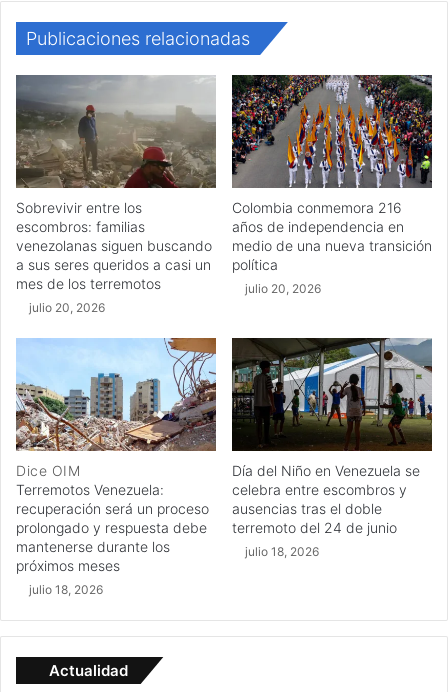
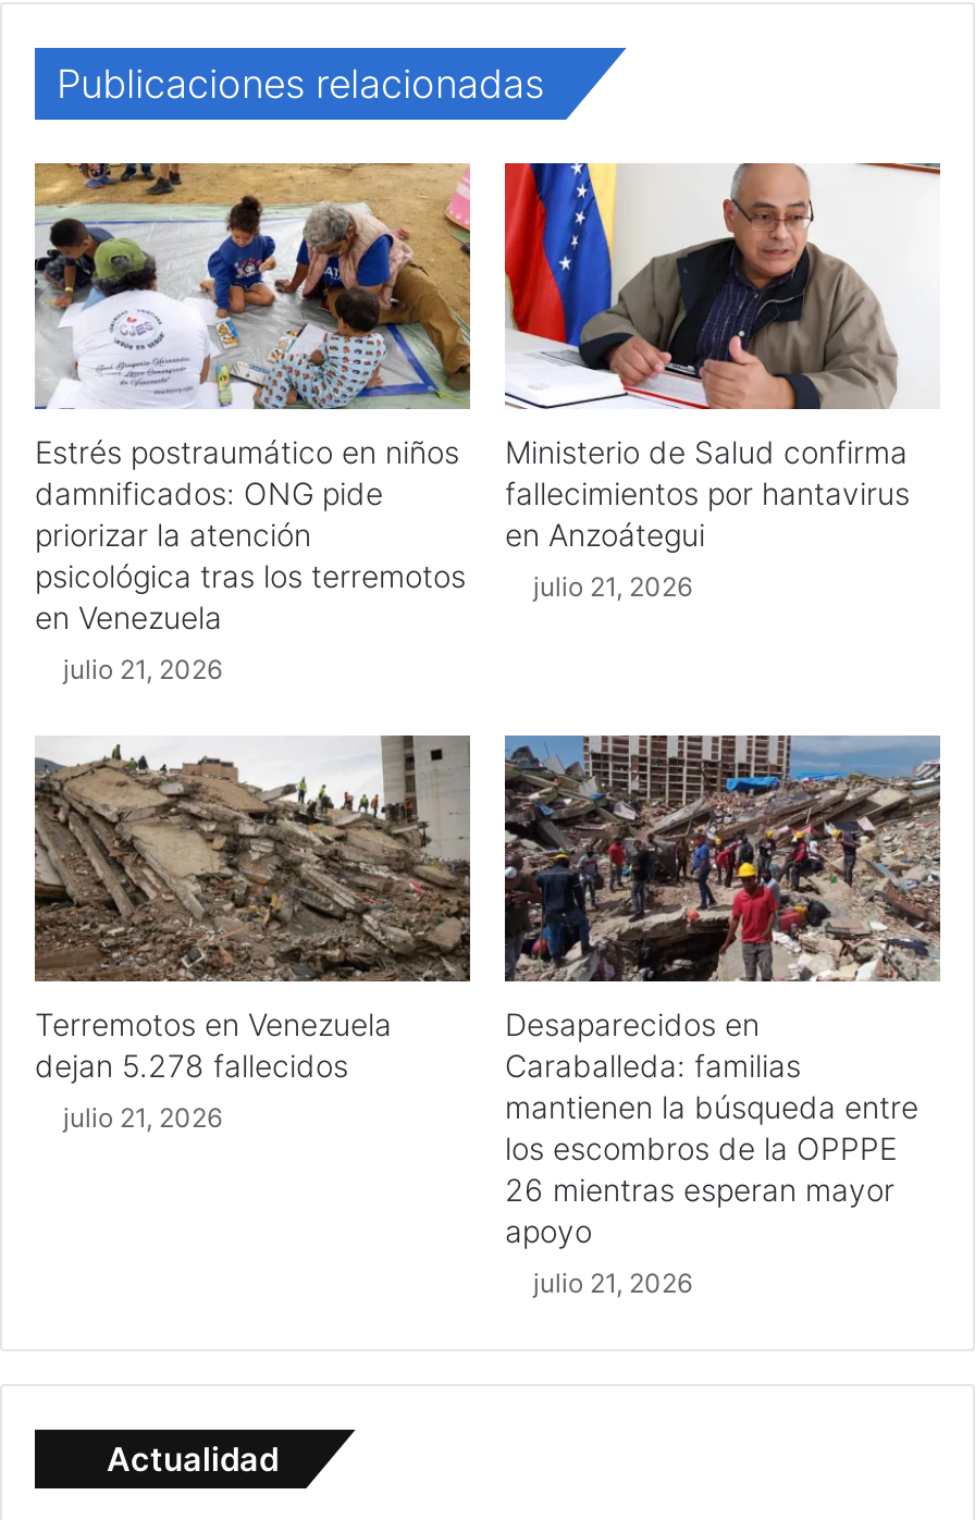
- [image]
- Sobrevivir entre los
- escombros: familias
- venezolanas siguen buscando
- a sus seres queridos a casi un
- mes de los terremotos
+ [image]
+ Estrés postraumático en niños
+ damnificados: ONG pide
+ priorizar la atención
+ psicológica tras los terremotos
+ en Venezuela

- [image]
- Colombia conmemora 216
- años de independencia en
- medio de una nueva transición
- política
+ [image]
+ Ministerio de Salud confirma
+ fallecimientos por hantavirus
+ en Anzoátegui

- julio 20, 2026
+ julio 21, 2026

- julio 20, 2026
+ julio 21, 2026

- [image]
- Dice OIM
- Terremotos Venezuela:
- recuperación será un proceso
- prolongado y respuesta debe
- mantenerse durante los
- próximos meses
+ [image]
+ Terremotos en Venezuela
+ dejan 5.278 fallecidos

- [image]
- Día del Niño en Venezuela se
- celebra entre escombros y
- ausencias tras el doble
- terremoto del 24 de junio
+ [image]
+ Desaparecidos en
+ Caraballeda: familias
+ mantienen la búsqueda entre
+ los escombros de la OPPPE
+ 26 mientras esperan mayor
+ apoyo

- julio 18, 2026
+ julio 21, 2026

- julio 18, 2026
+ julio 21, 2026
